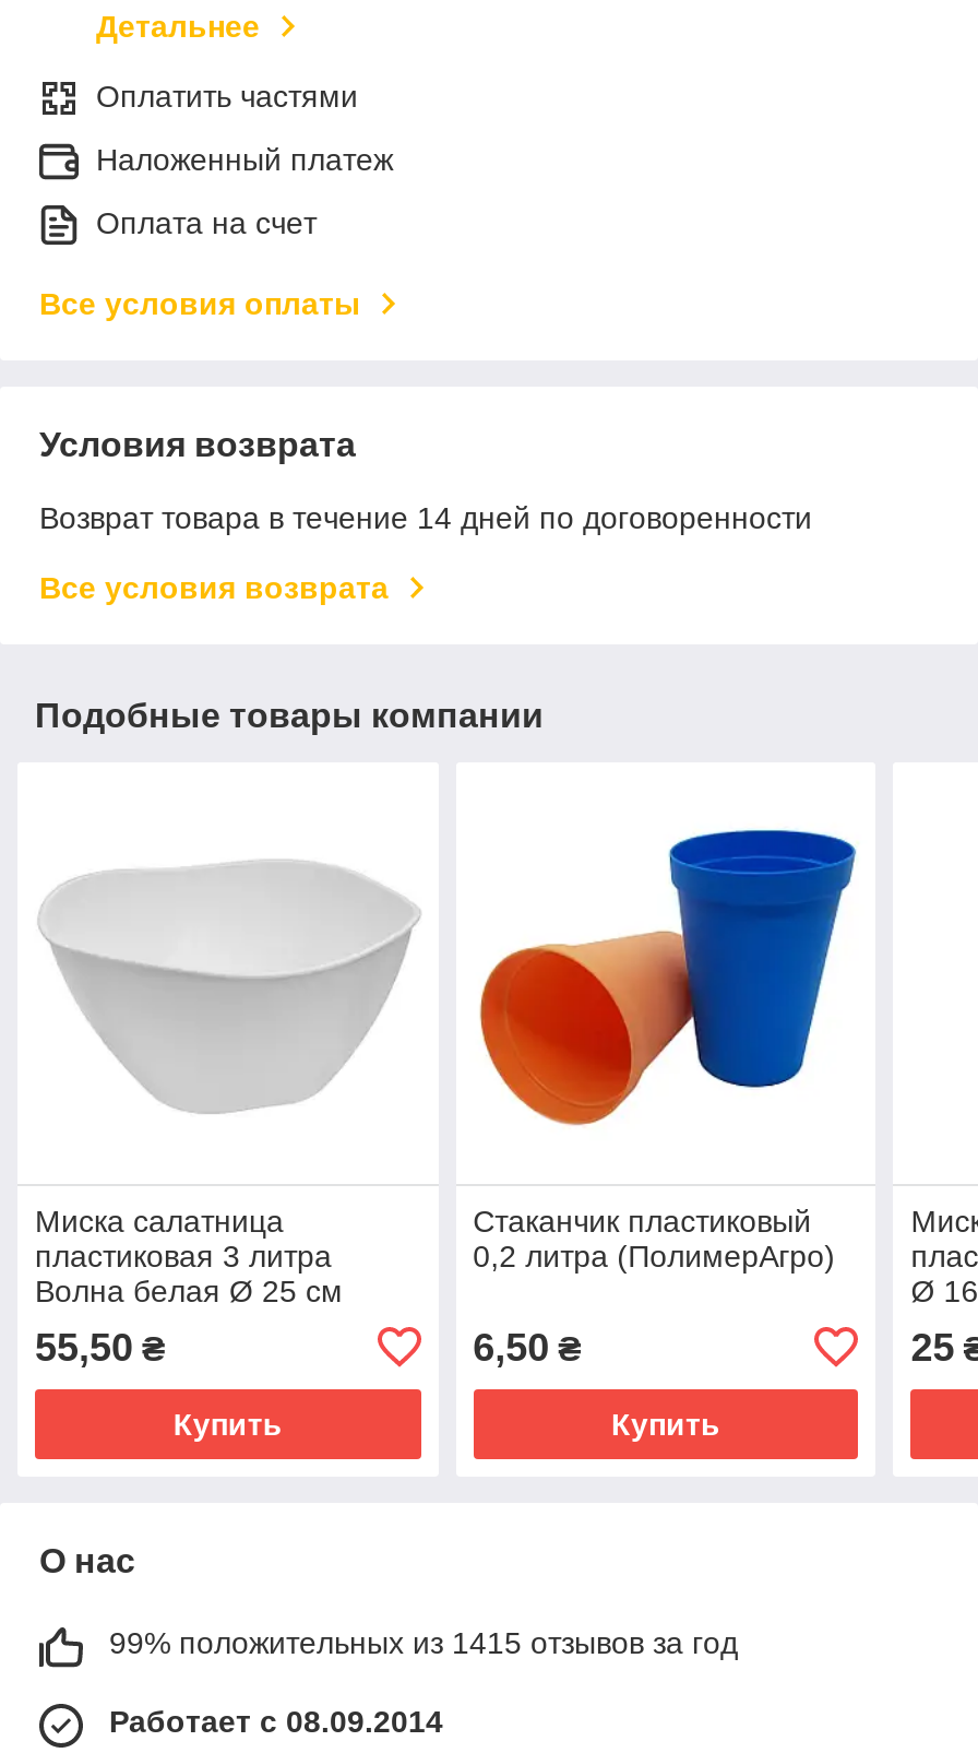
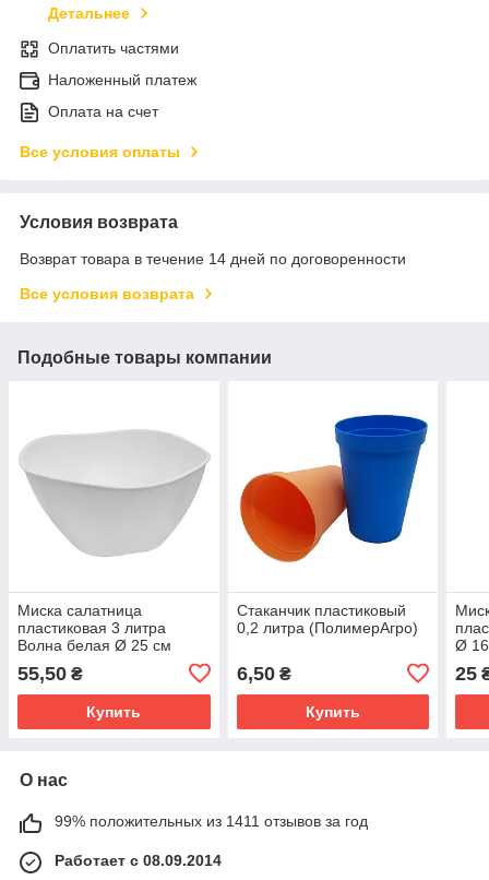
- 99% положительных из 1415 отзывов за год
+ 99% положительных из 1411 отзывов за год
